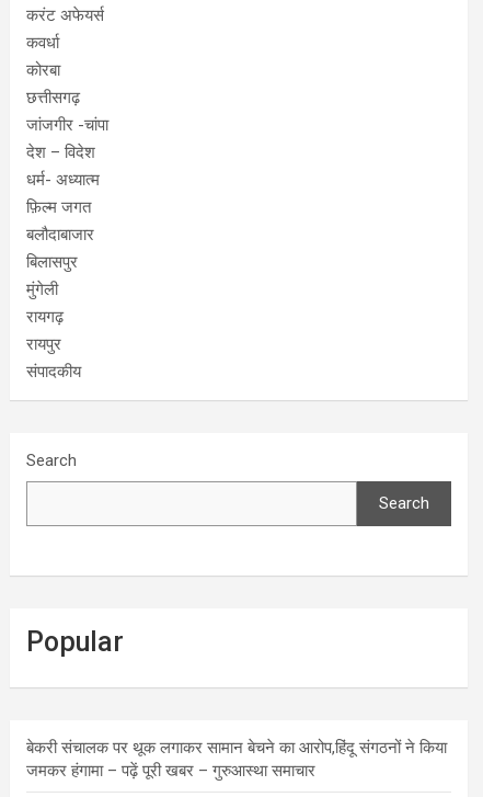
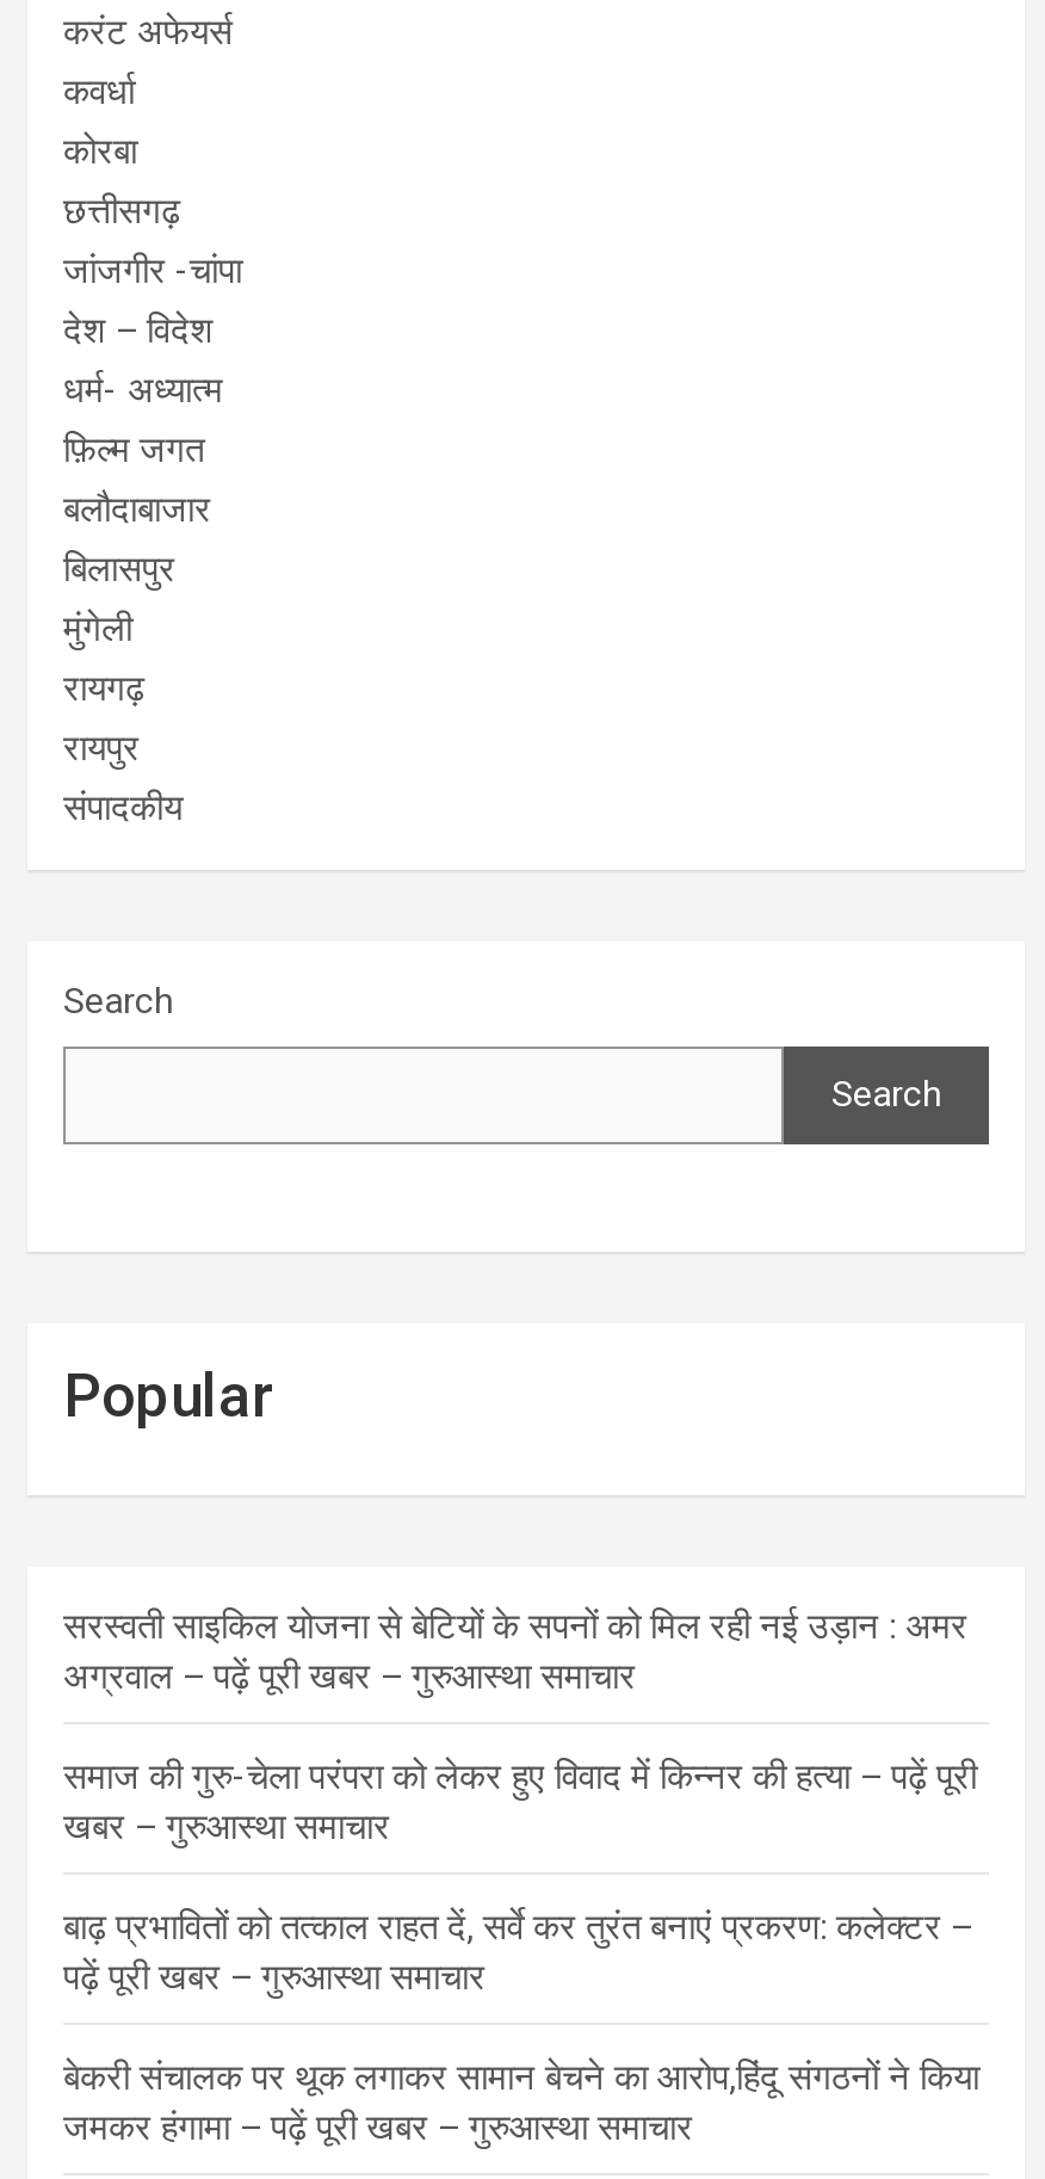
+ सरस्वती साइकिल योजना से बेटियों के सपनों को मिल रही नई उड़ान : अमर
+ अग्रवाल – पढ़ें पूरी खबर – गुरुआस्था समाचार
+ समाज की गुरु-चेला परंपरा को लेकर हुए विवाद में किन्नर की हत्या – पढ़ें पूरी
+ खबर – गुरुआस्था समाचार
+ बाढ़ प्रभावितों को तत्काल राहत दें, सर्वे कर तुरंत बनाएं प्रकरण: कलेक्टर –
+ पढ़ें पूरी खबर – गुरुआस्था समाचार
